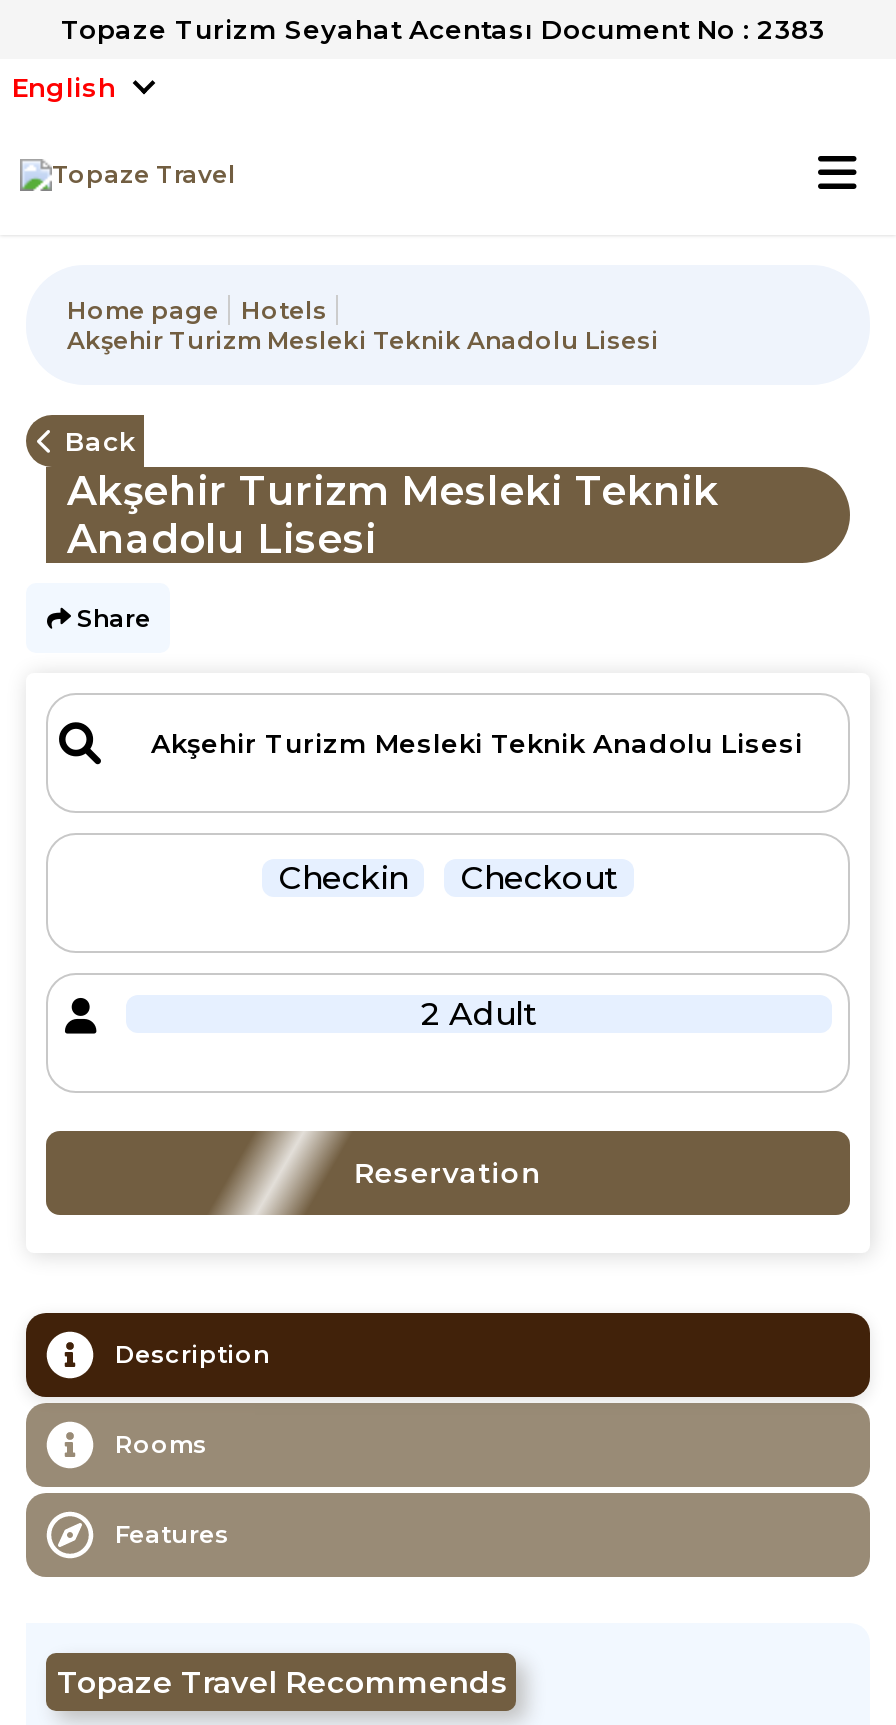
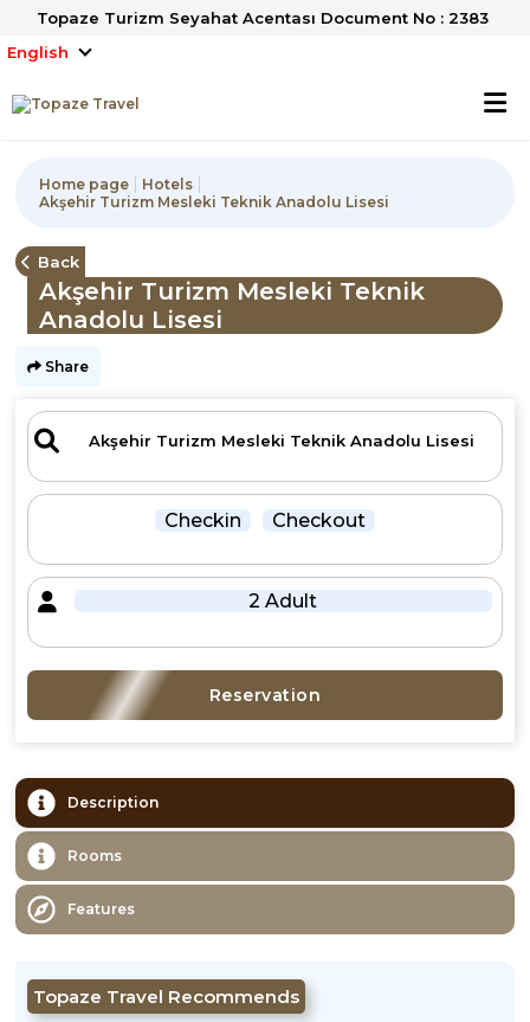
- [image]
+ [image]
